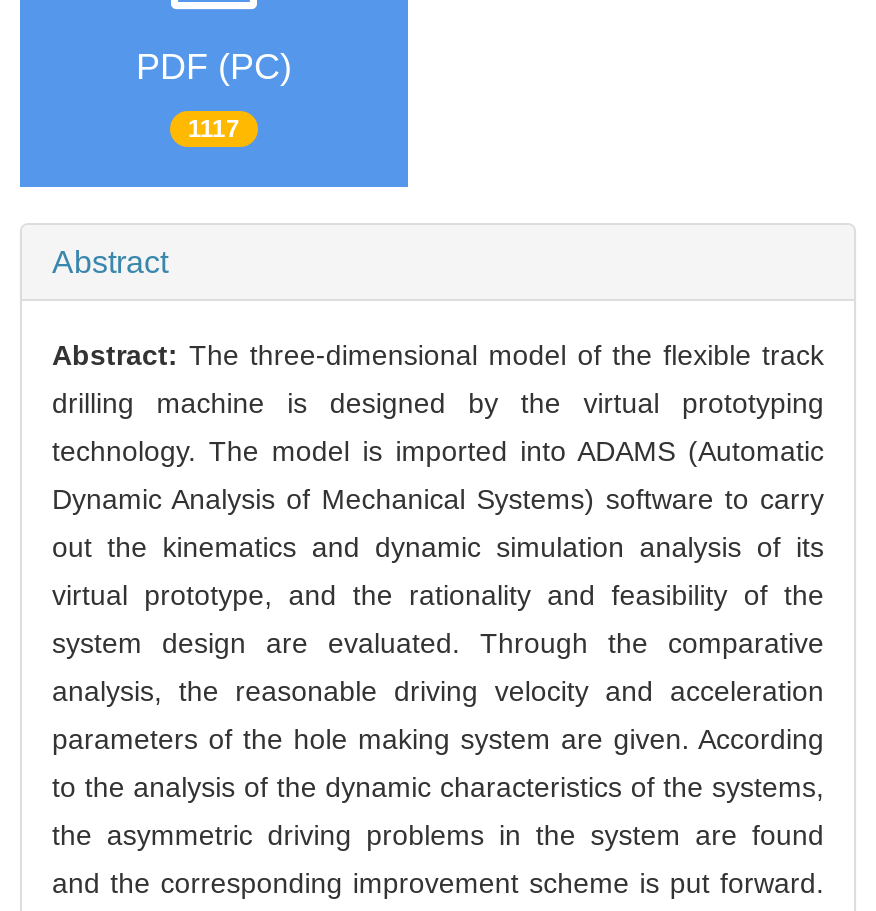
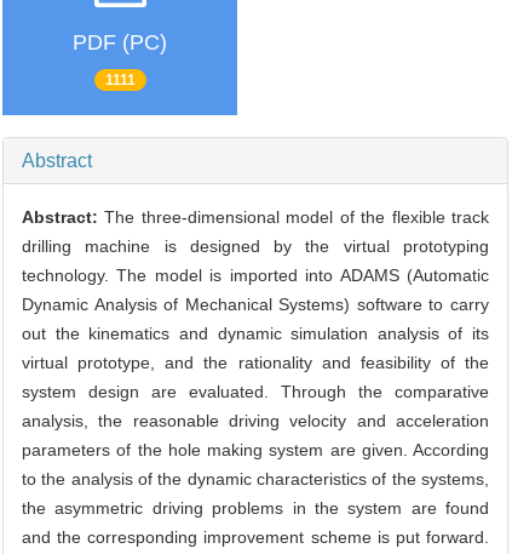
- 1117
+ 1111
